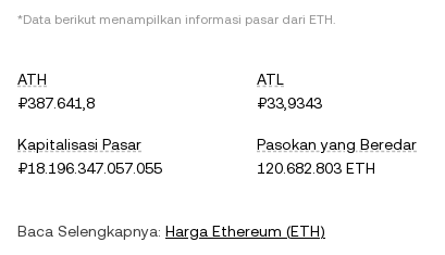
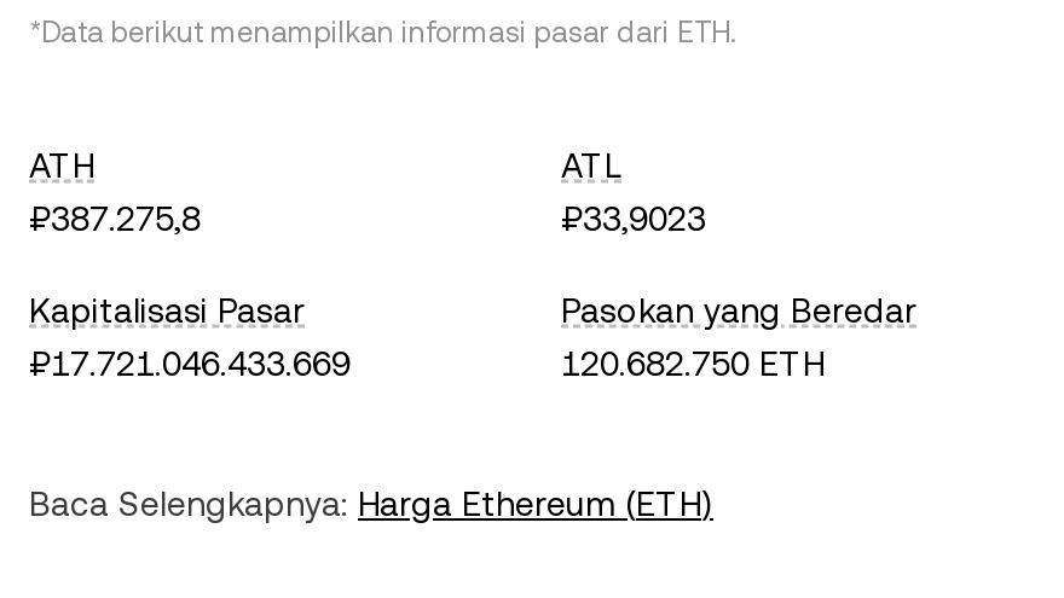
- ₽387.641,8
+ ₽387.275,8

- ₽33,9343
+ ₽33,9023

- ₽18.196.347.057.055
+ ₽17.721.046.433.669

- 120.682.803 ETH
+ 120.682.750 ETH
